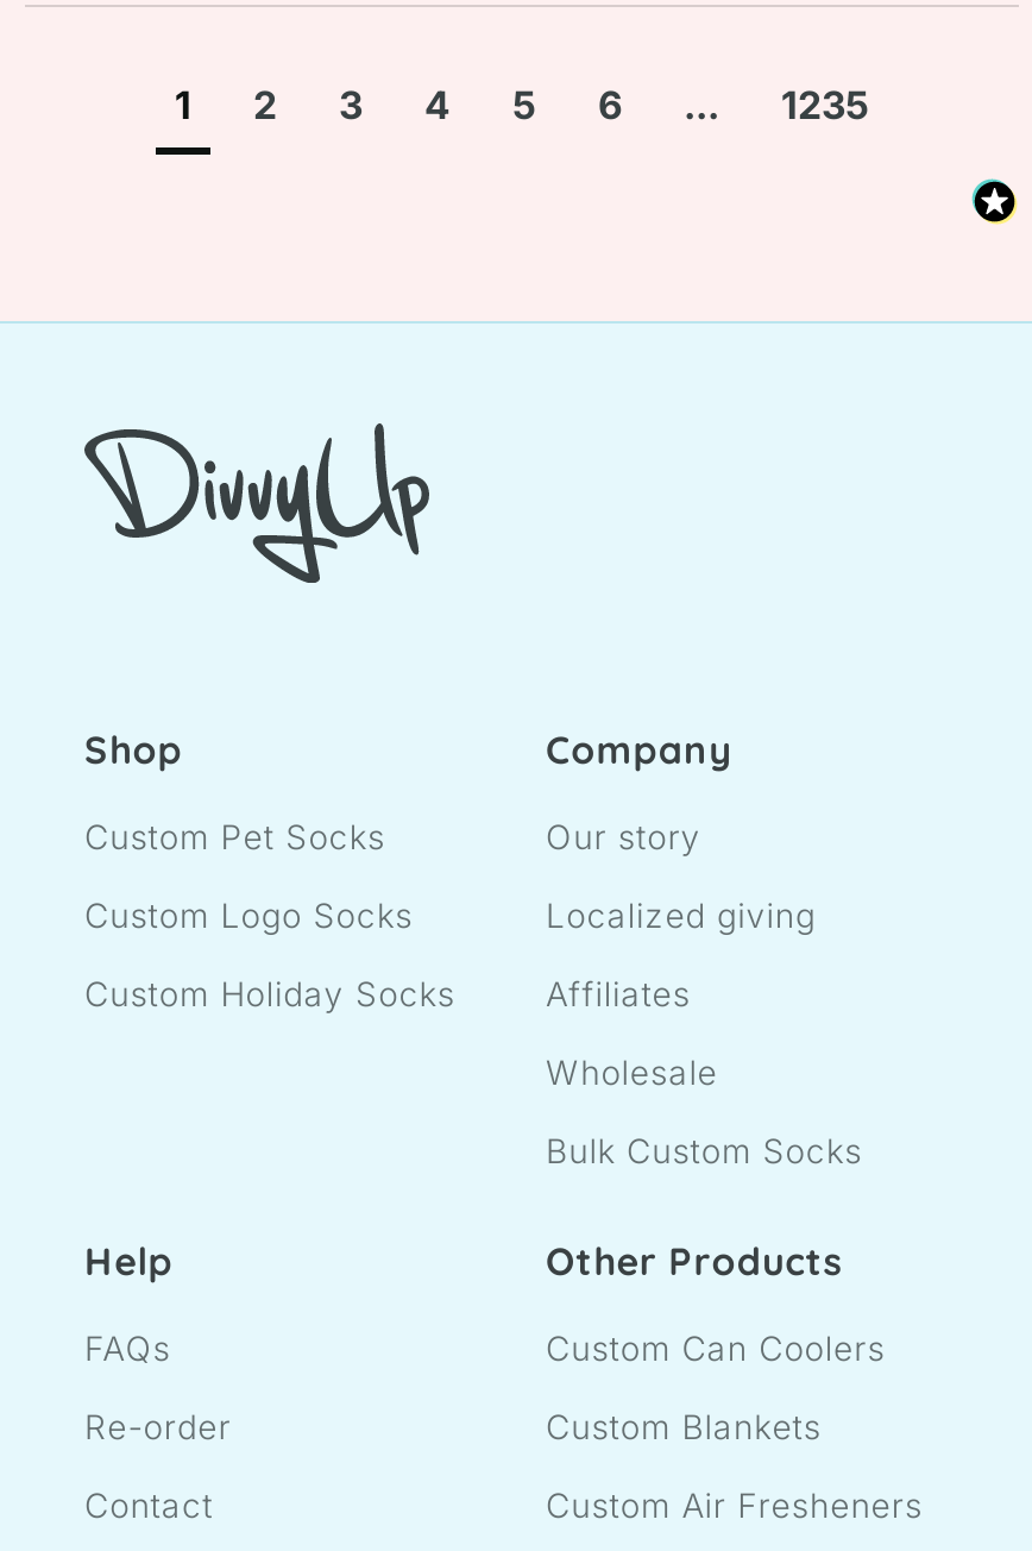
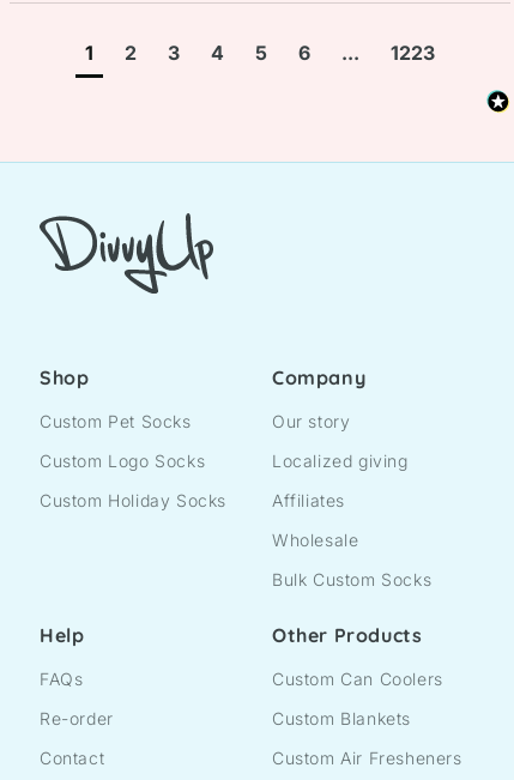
- 1235
+ 1223
